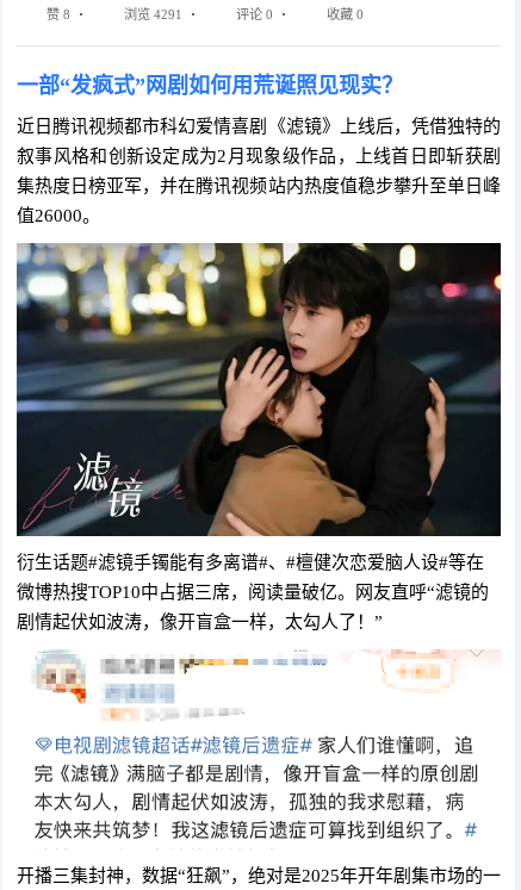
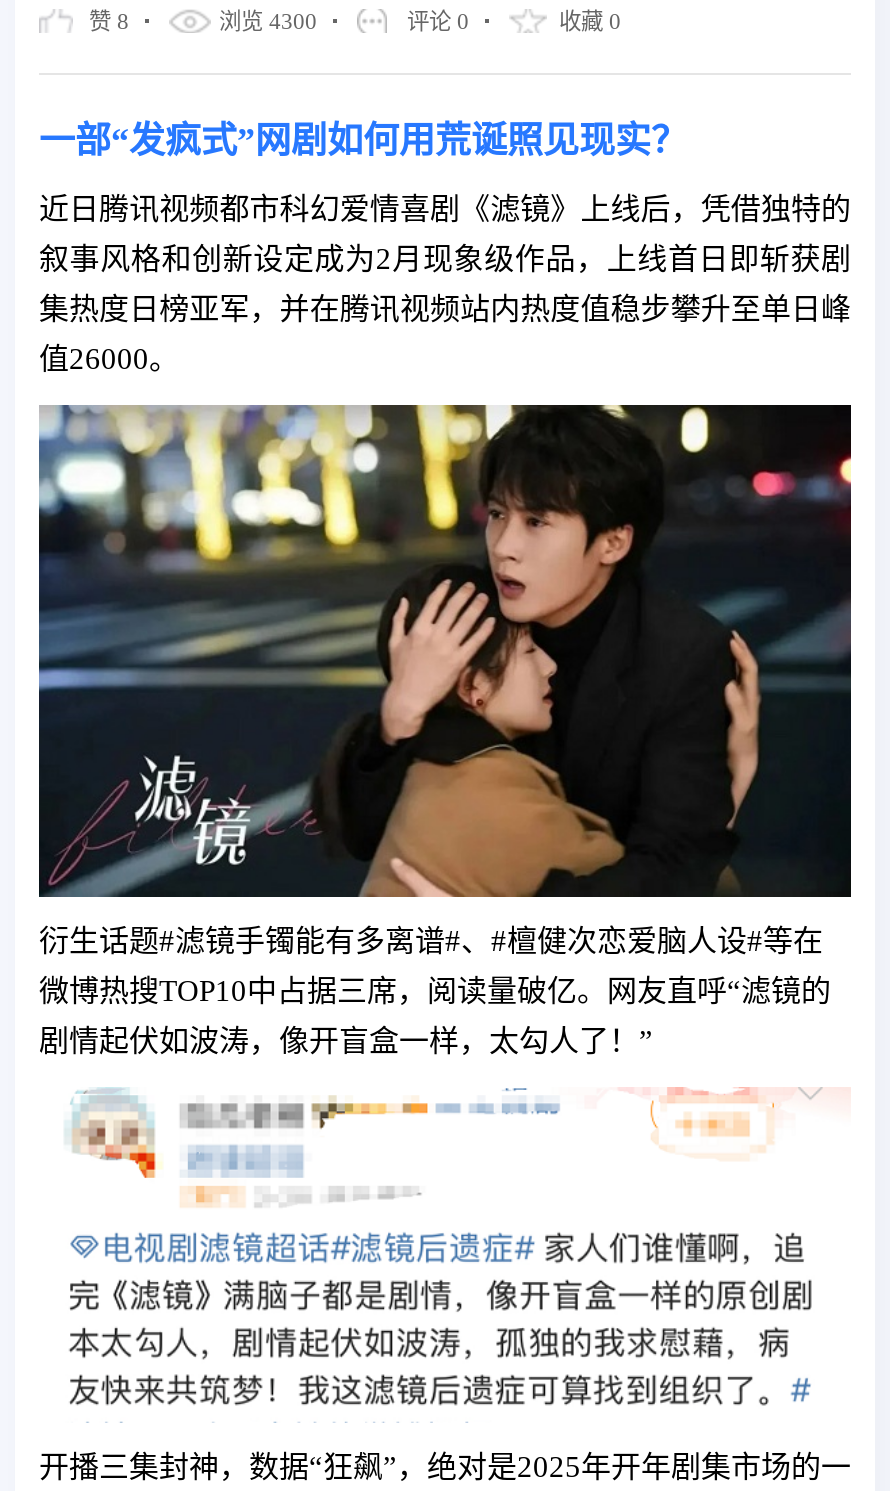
- 浏览 4291
+ 浏览 4300
